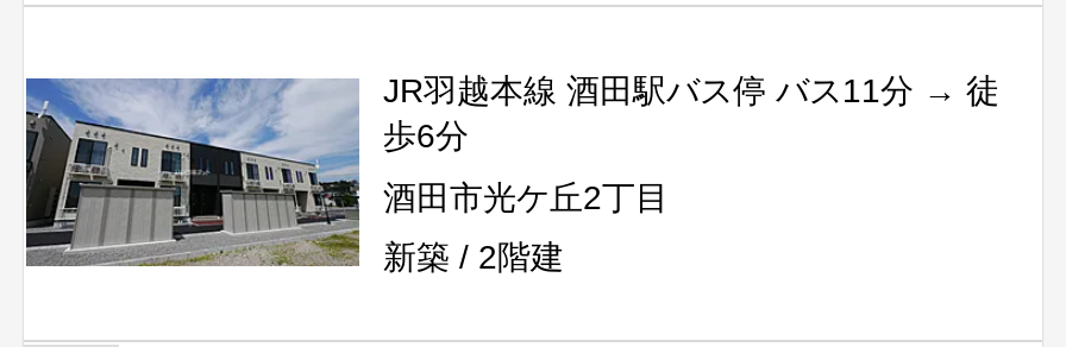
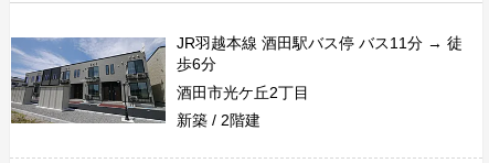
- [image]
+ [image]
